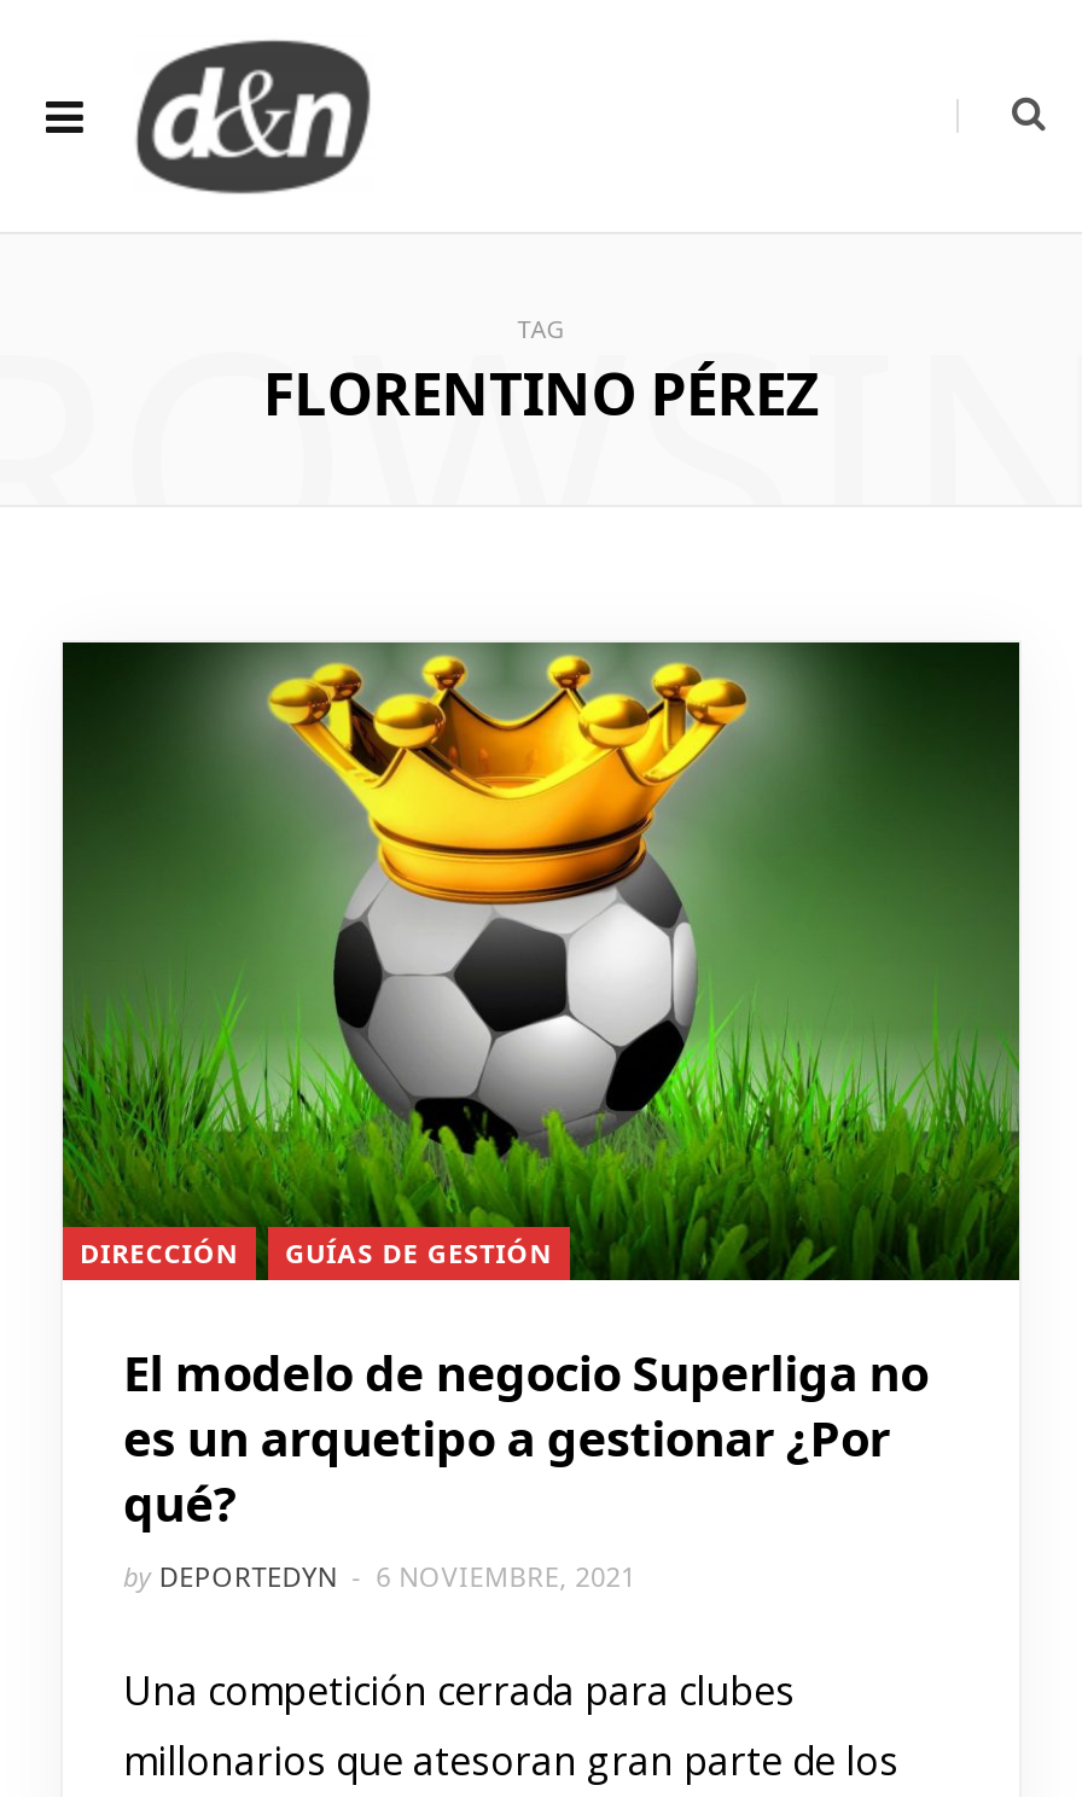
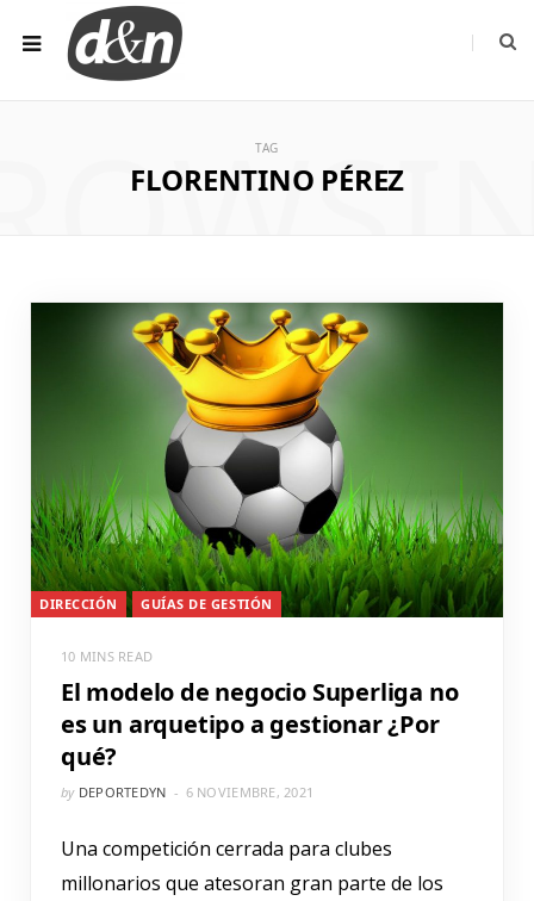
+ 10 MINS READ
